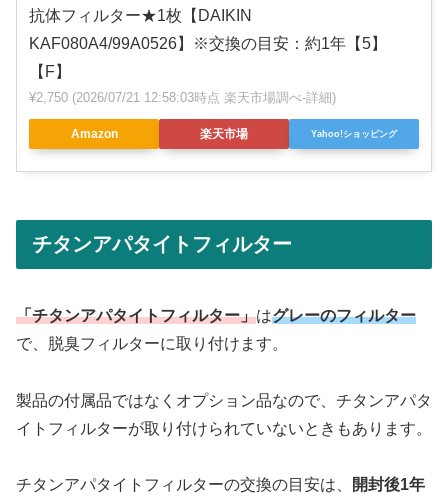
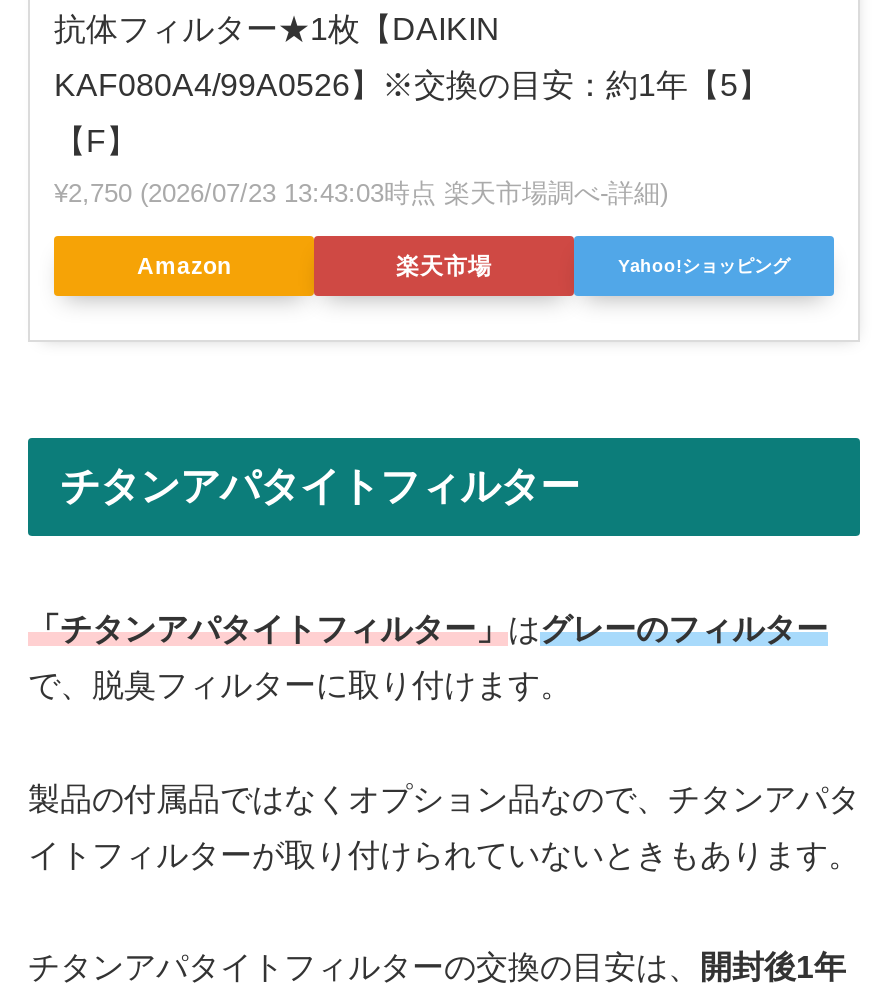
- ¥2,750 (2026/07/21 12:58:03時点 楽天市場調べ-詳細)
+ ¥2,750 (2026/07/23 13:43:03時点 楽天市場調べ-詳細)
